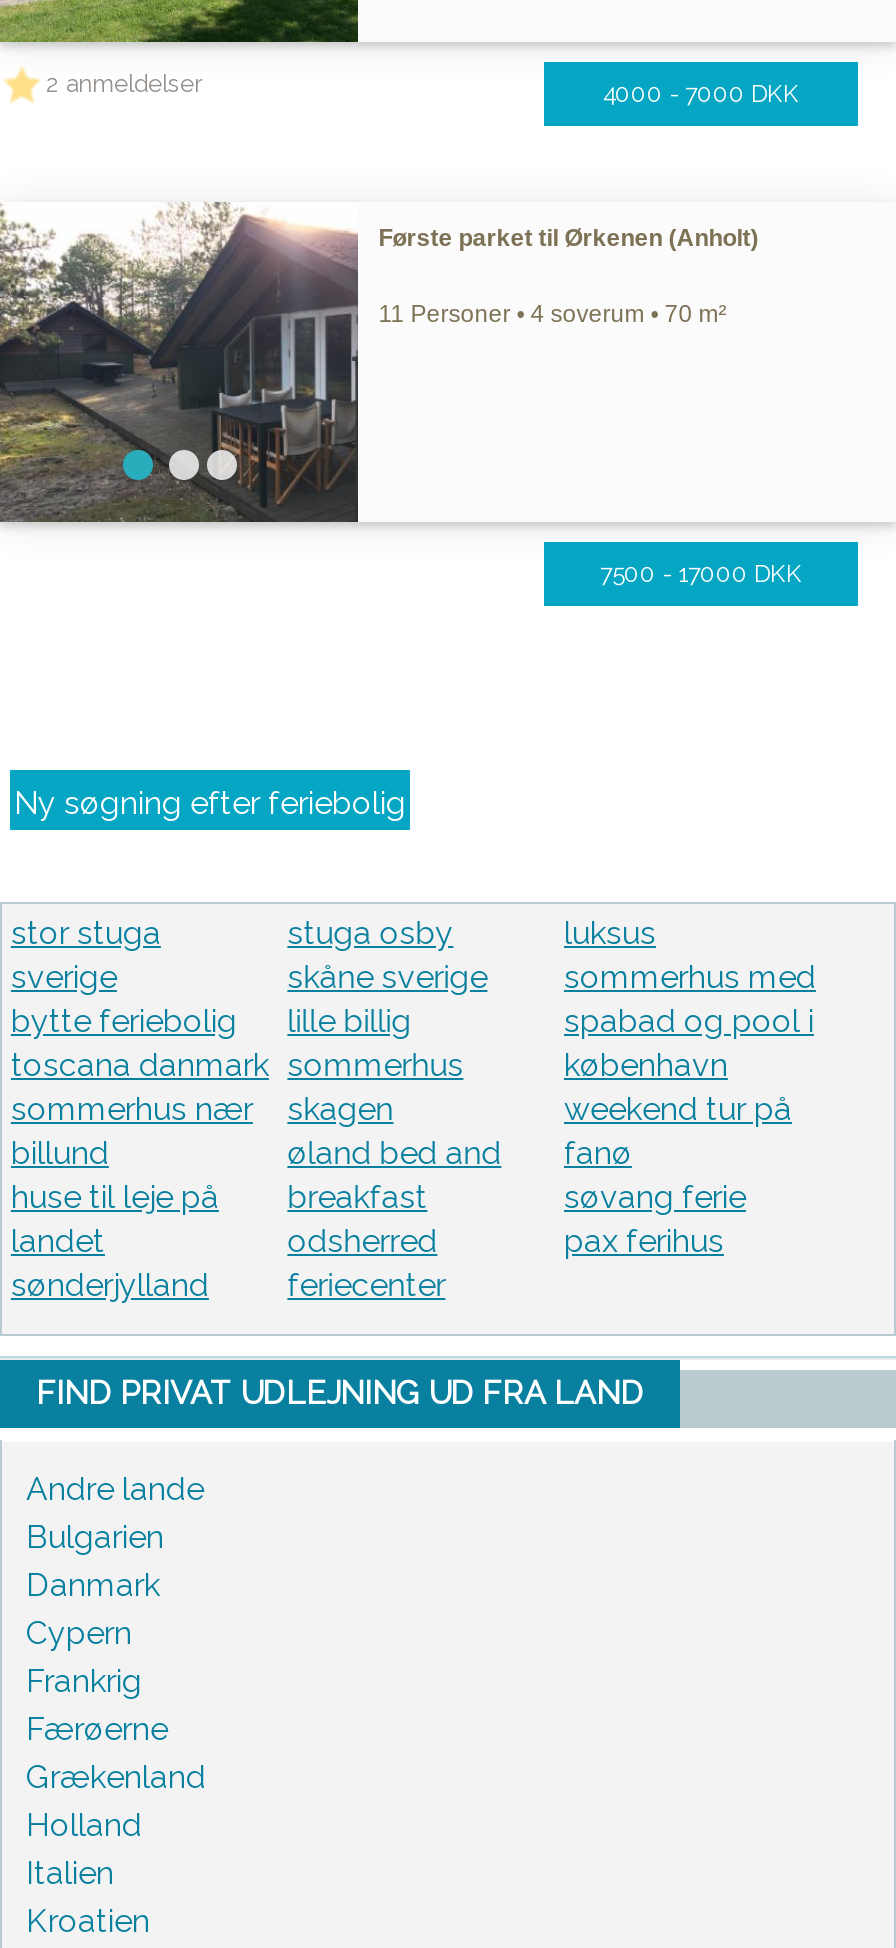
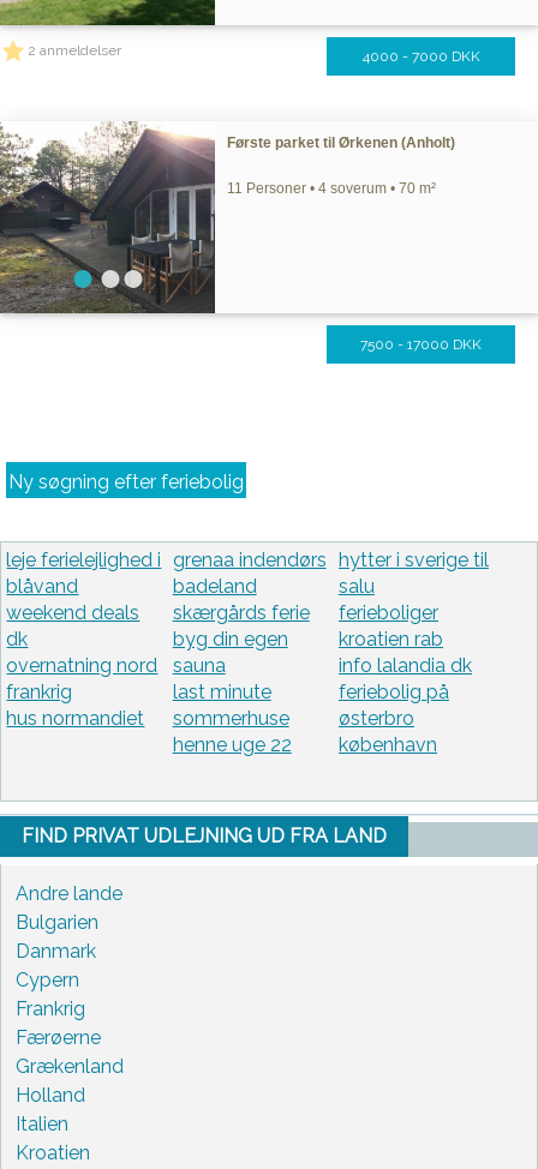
- stor stuga
- sverige
- bytte feriebolig
- toscana danmark
- sommerhus nær
- billund
- huse til leje på
- landet
- sønderjylland
+ leje ferielejlighed i
+ blåvand
+ weekend deals
+ dk
+ overnatning nord
+ frankrig
+ hus normandiet

- stuga osby
- skåne sverige
- lille billig
- sommerhus
- skagen
- øland bed and
- breakfast
- odsherred
- feriecenter
+ grenaa indendørs
+ badeland
+ skærgårds ferie
+ byg din egen
+ sauna
+ last minute
+ sommerhuse
+ henne uge 22

- luksus
- sommerhus med
- spabad og pool i
+ hytter i sverige til
+ salu
+ ferieboliger
+ kroatien rab
+ info lalandia dk
+ feriebolig på
+ østerbro

moved down: københavn

- weekend tur på
- fanø
- søvang ferie
- pax ferihus
